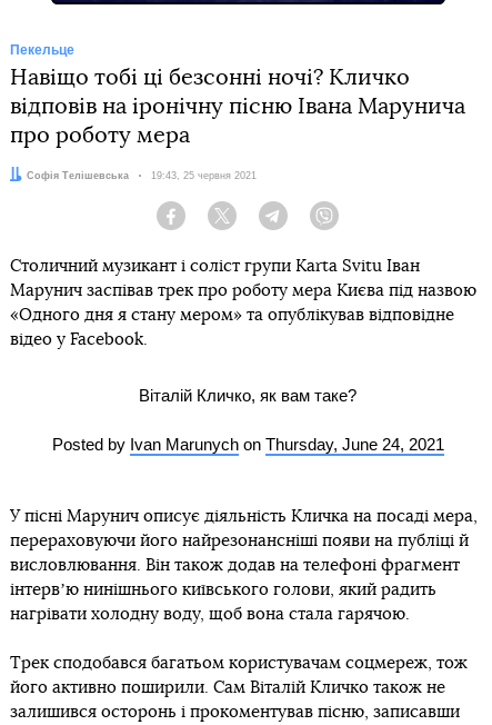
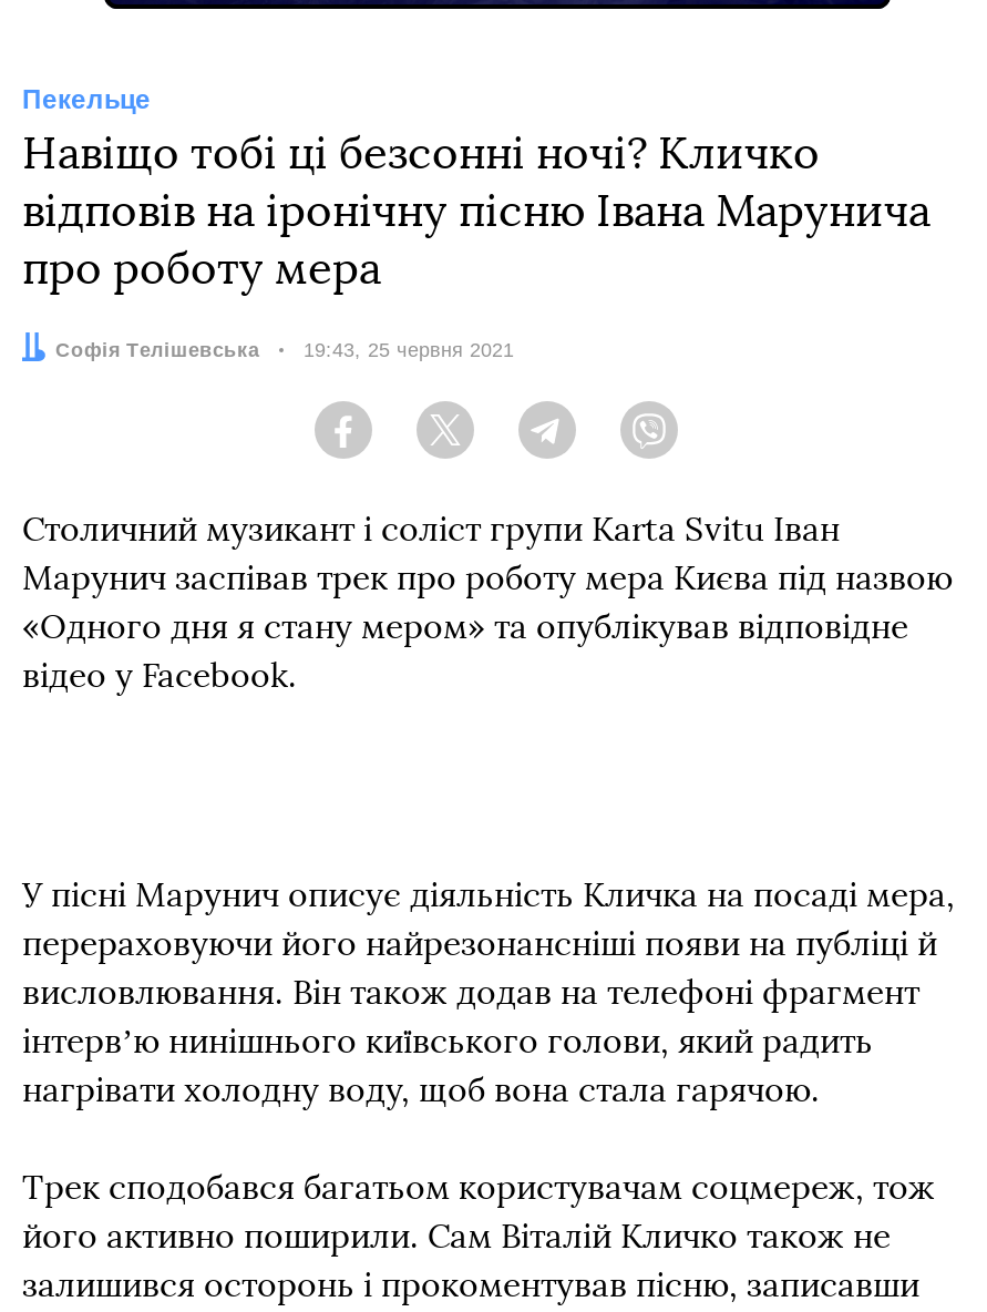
- Віталій Кличко, як вам таке?
- Posted by Ivan Marunych on Thursday, June 24, 2021
